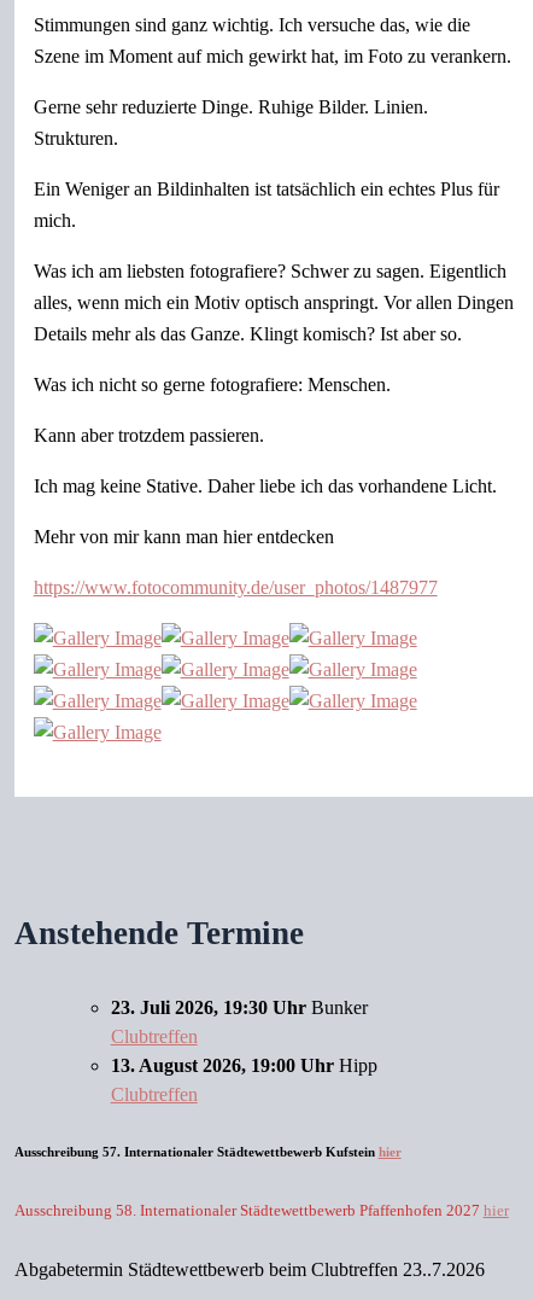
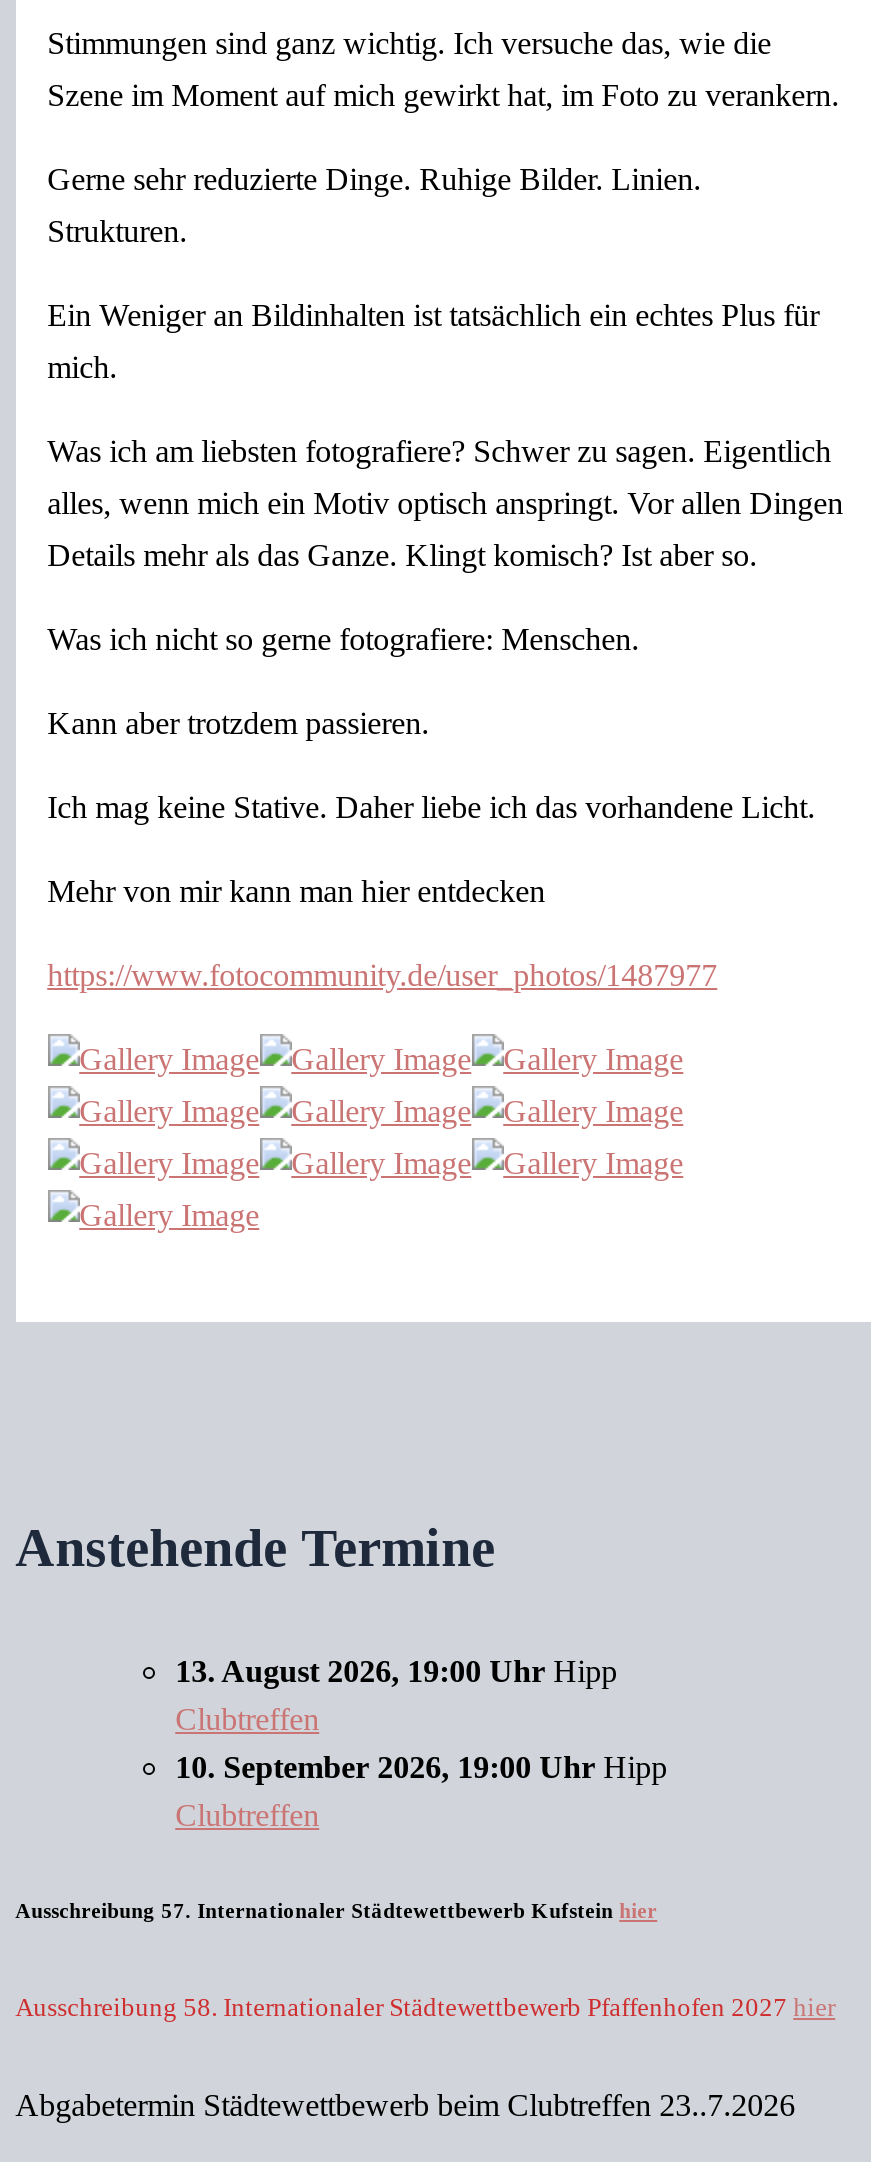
- 23. Juli 2026, 19:30 Uhr Bunker

+ 10. September 2026, 19:00 Uhr Hipp

moved up: 13. August 2026, 19:00 Uhr Hipp
